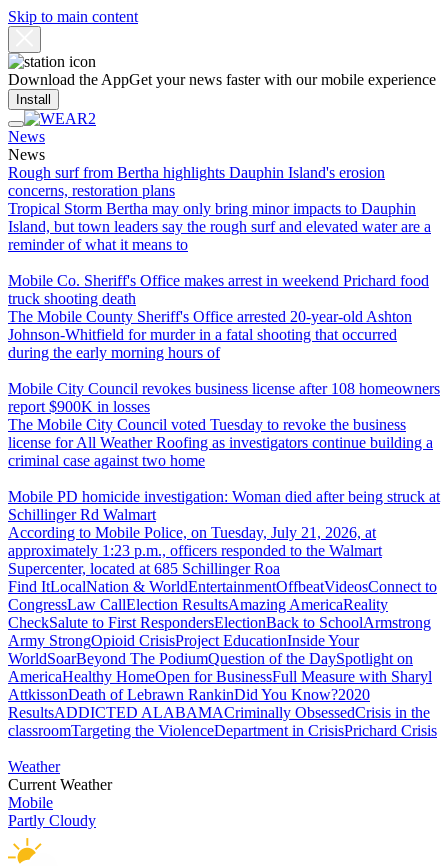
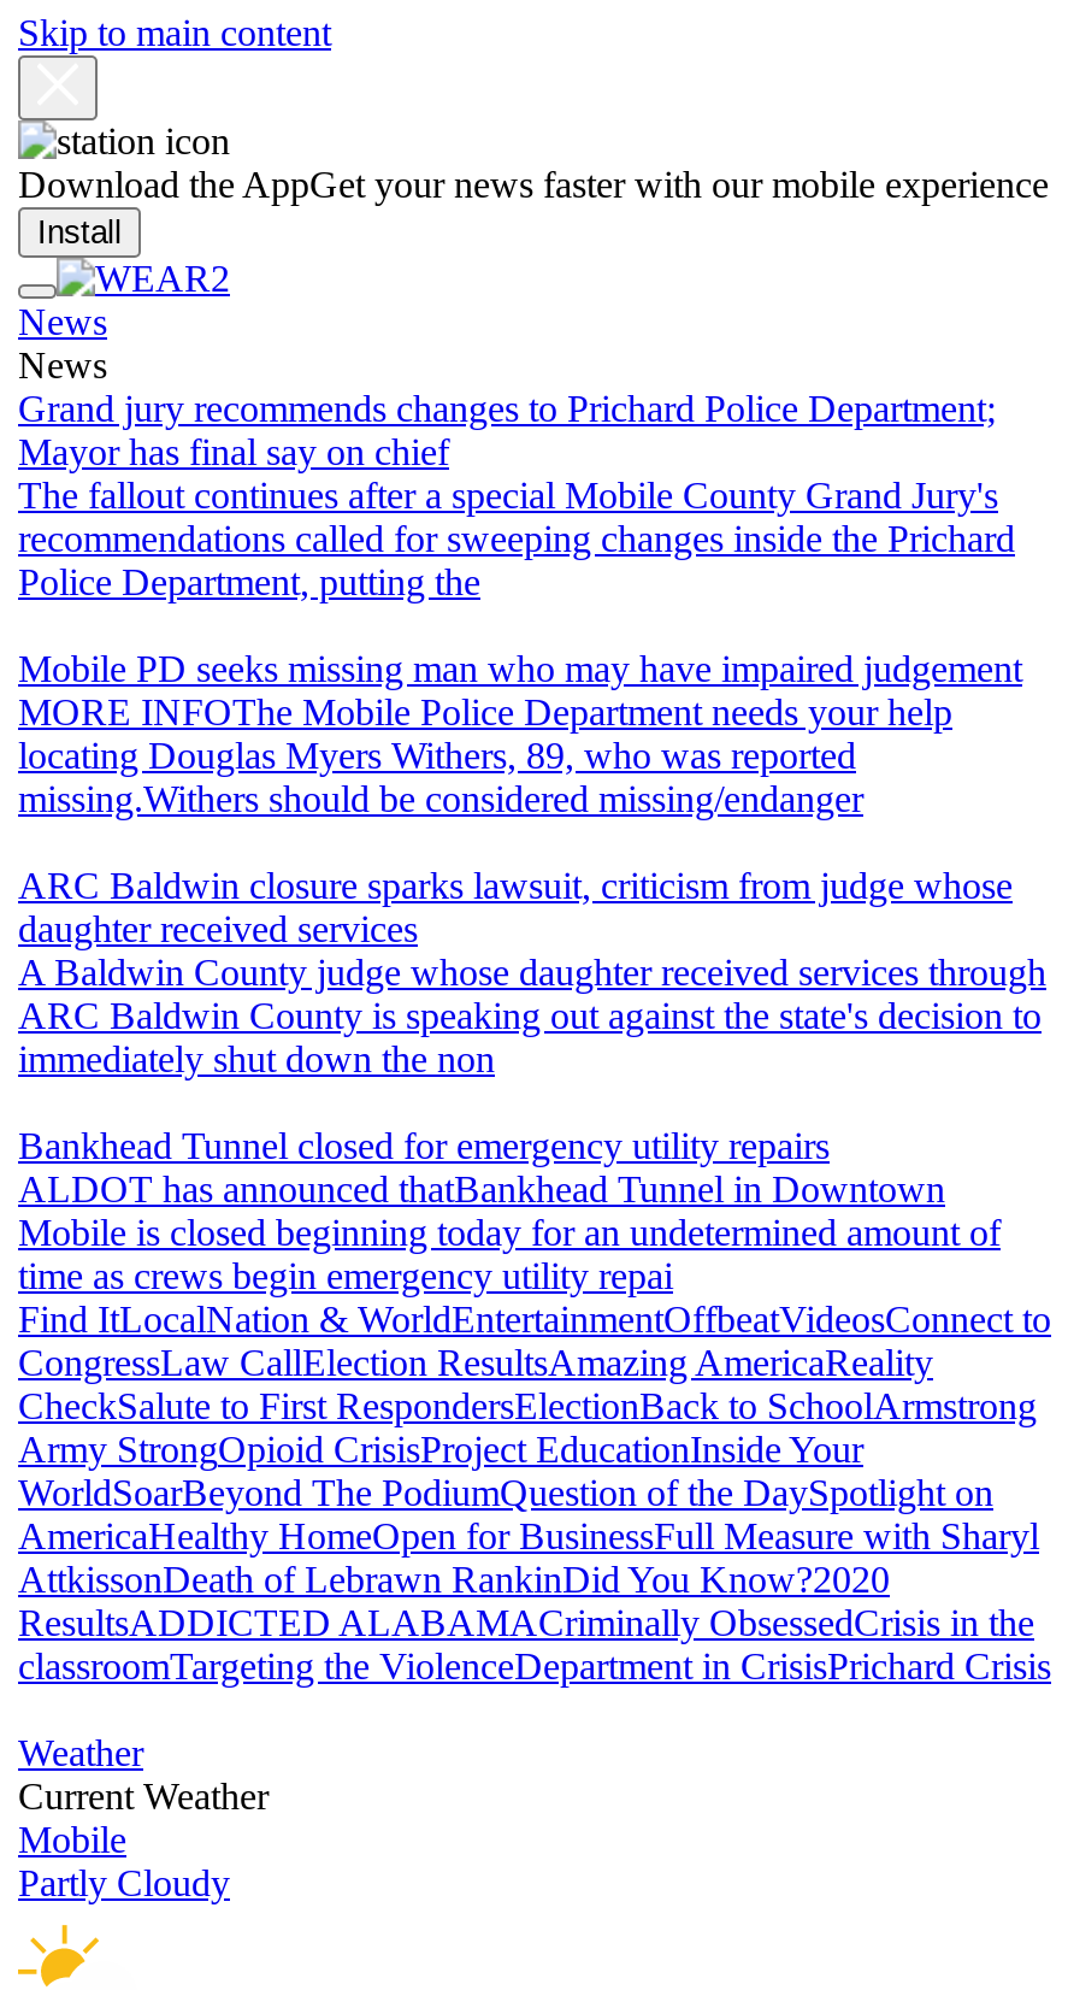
- Rough surf from Bertha highlights Dauphin Island's erosion
- concerns, restoration plans
- Tropical Storm Bertha may only bring minor impacts to Dauphin
- Island, but town leaders say the rough surf and elevated water are a
- reminder of what it means to
+ Grand jury recommends changes to Prichard Police Department;
+ Mayor has final say on chief
+ The fallout continues after a special Mobile County Grand Jury's
+ recommendations called for sweeping changes inside the Prichard
+ Police Department, putting the

- Mobile Co. Sheriff's Office makes arrest in weekend Prichard food
- truck shooting death
- The Mobile County Sheriff's Office arrested 20-year-old Ashton
- Johnson-Whitfield for murder in a fatal shooting that occurred
- during the early morning hours of
+ Mobile PD seeks missing man who may have impaired judgement
+ MORE INFOThe Mobile Police Department needs your help
+ locating Douglas Myers Withers, 89, who was reported
+ missing.Withers should be considered missing/endanger

- Mobile City Council revokes business license after 108 homeowners
- report $900K in losses
- The Mobile City Council voted Tuesday to revoke the business
- license for All Weather Roofing as investigators continue building a
- criminal case against two home
+ ARC Baldwin closure sparks lawsuit, criticism from judge whose
+ daughter received services
+ A Baldwin County judge whose daughter received services through
+ ARC Baldwin County is speaking out against the state's decision to
+ immediately shut down the non

- Mobile PD homicide investigation: Woman died after being struck at
- Schillinger Rd Walmart
- According to Mobile Police, on Tuesday, July 21, 2026, at
- approximately 1:23 p.m., officers responded to the Walmart
- Supercenter, located at 685 Schillinger Roa
+ Bankhead Tunnel closed for emergency utility repairs
+ ALDOT has announced thatBankhead Tunnel in Downtown
+ Mobile is closed beginning today for an undetermined amount of
+ time as crews begin emergency utility repai
